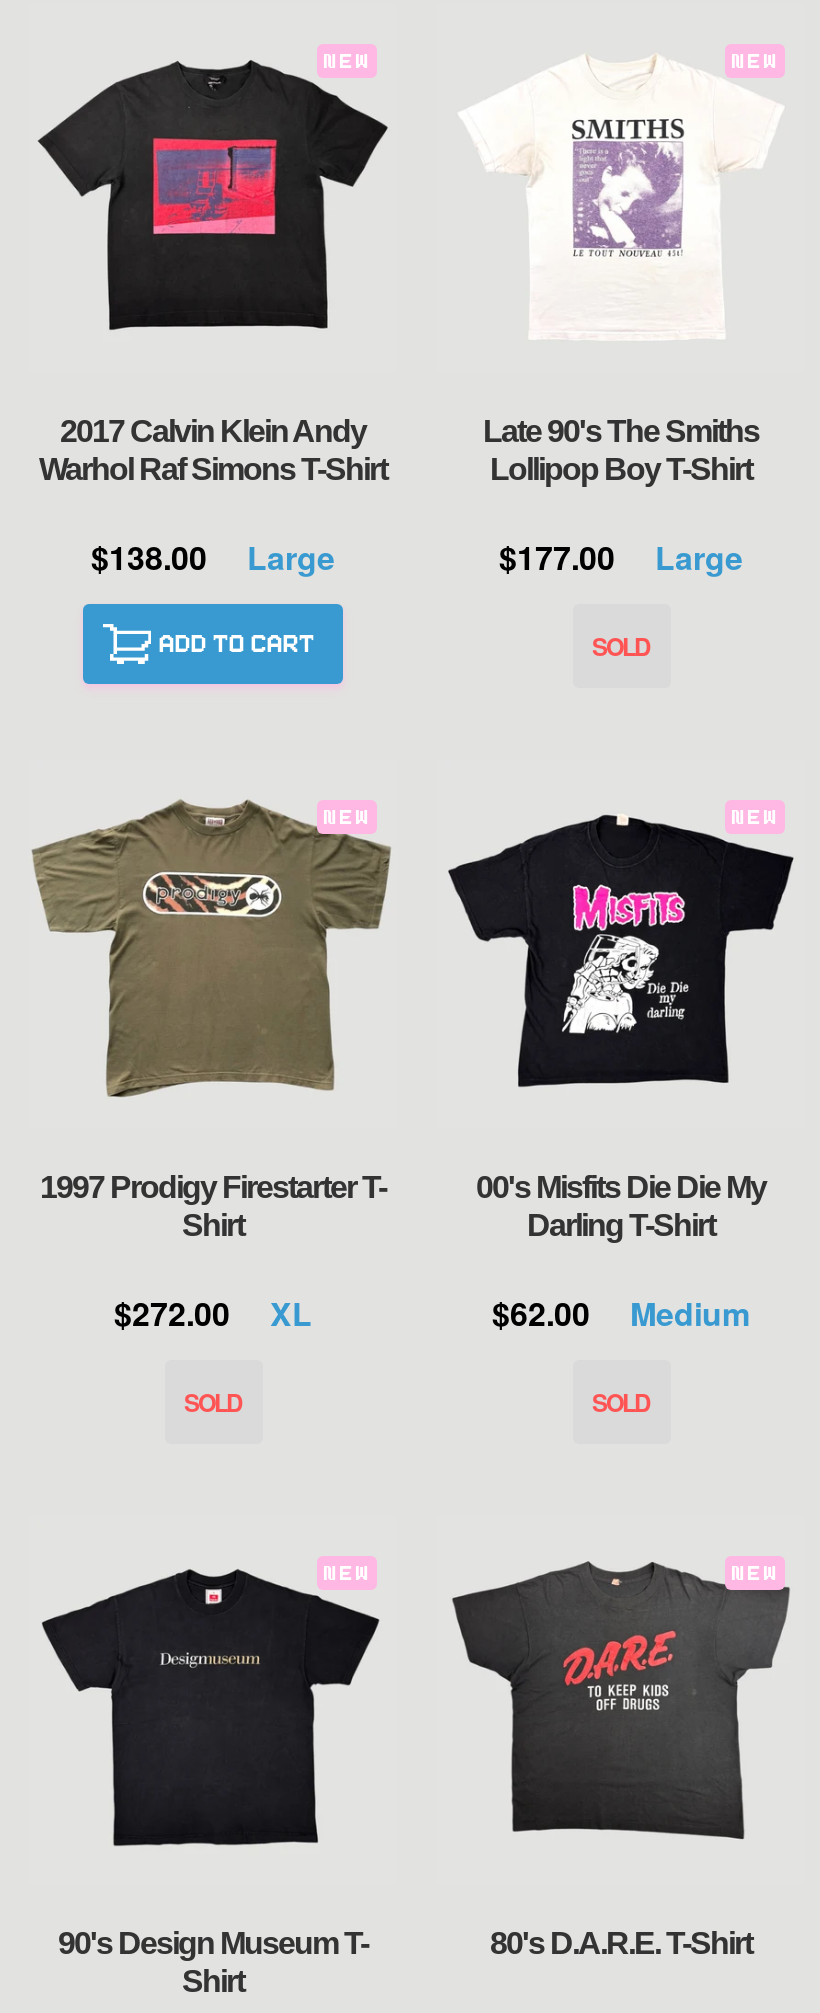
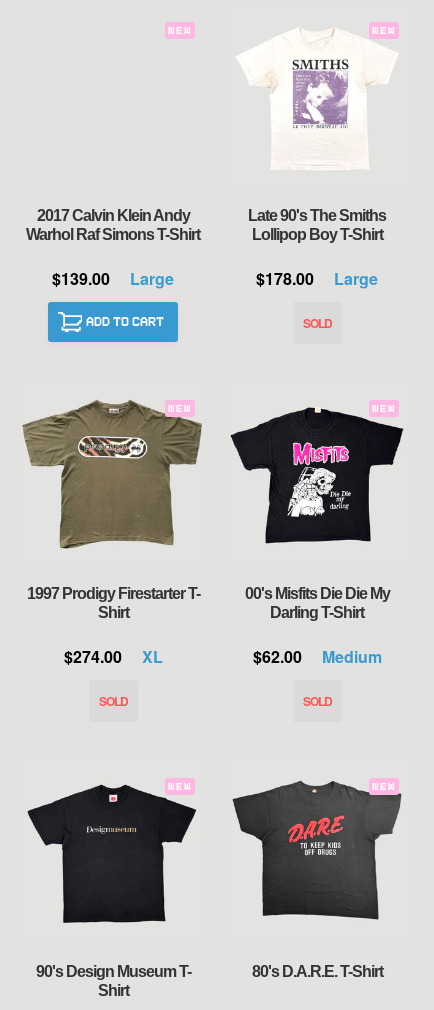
- [image]

- $138.00 Large
+ $139.00 Large

- $177.00 Large
+ $178.00 Large

- $272.00 XL
+ $274.00 XL
